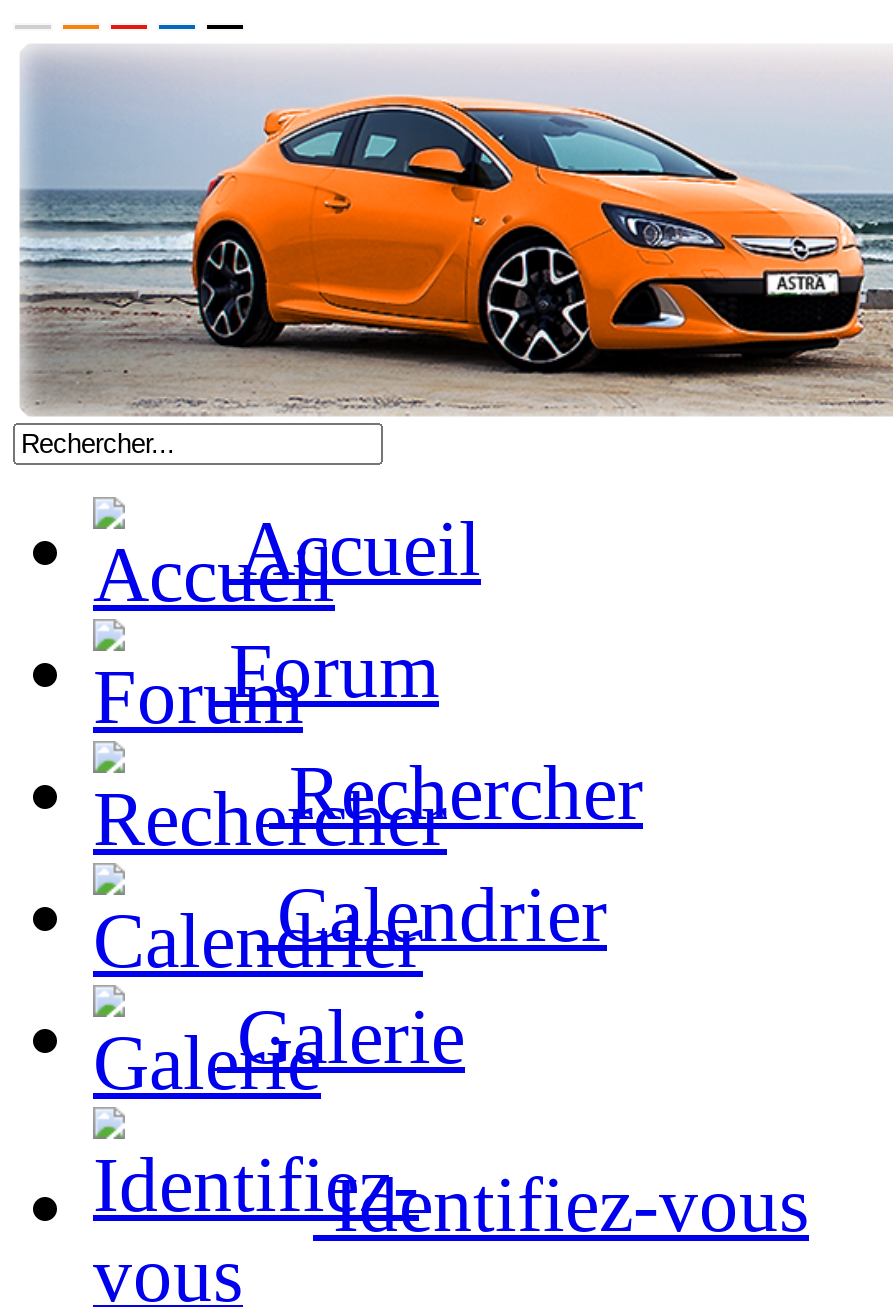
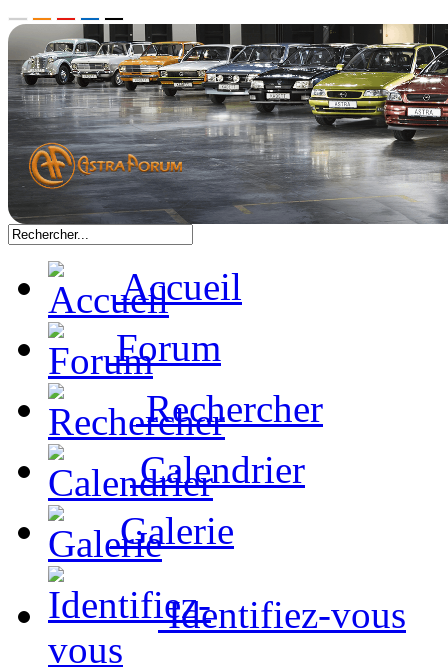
- [image]
+ [image]
